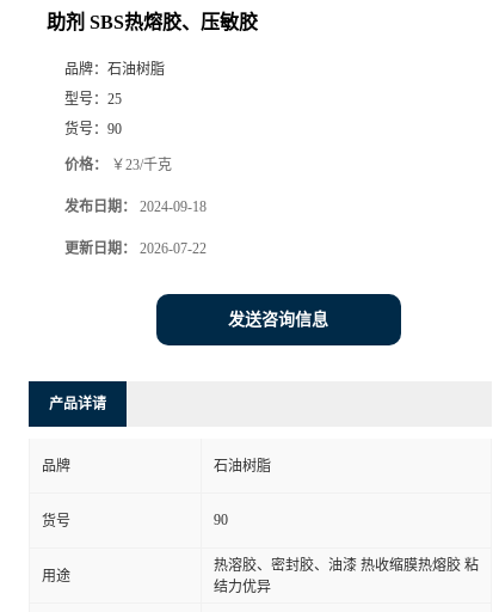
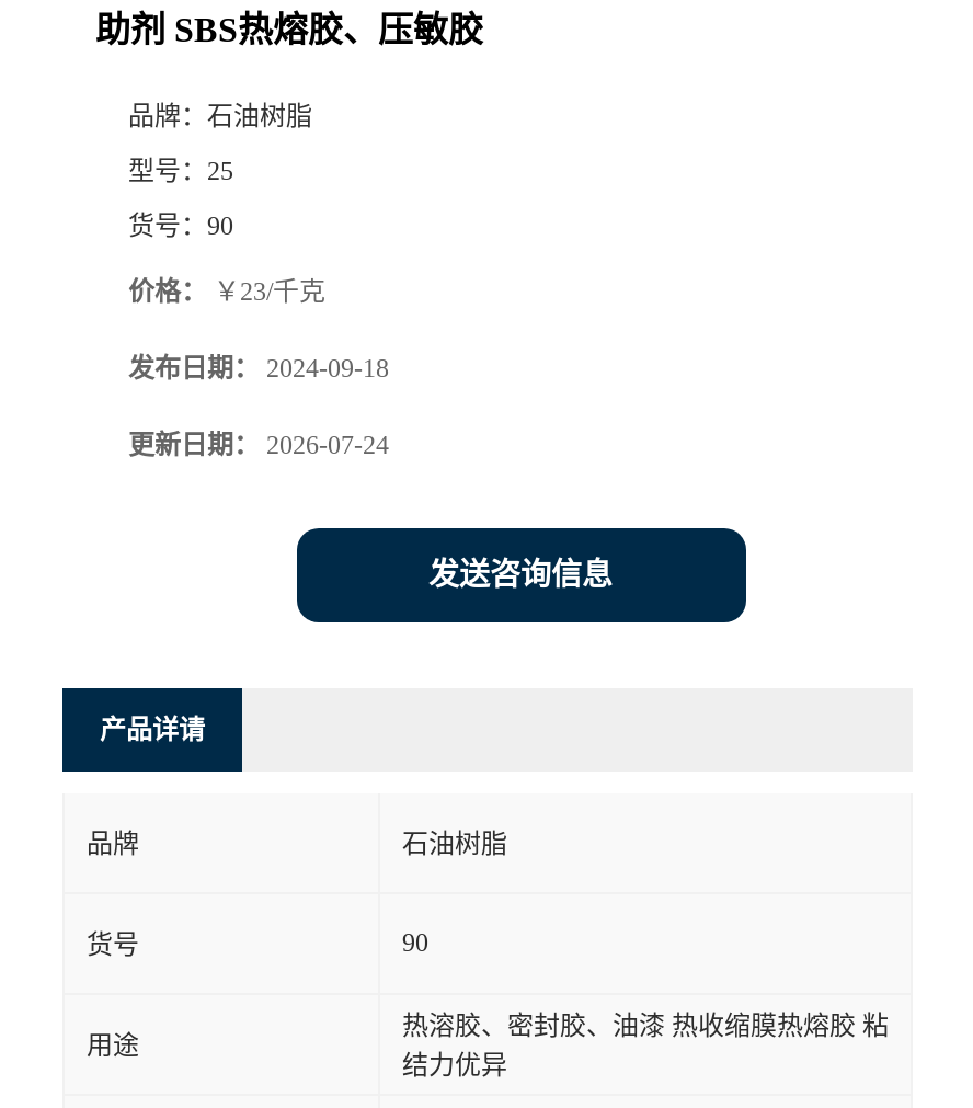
- 更新日期：2026-07-22
+ 更新日期：2026-07-24
